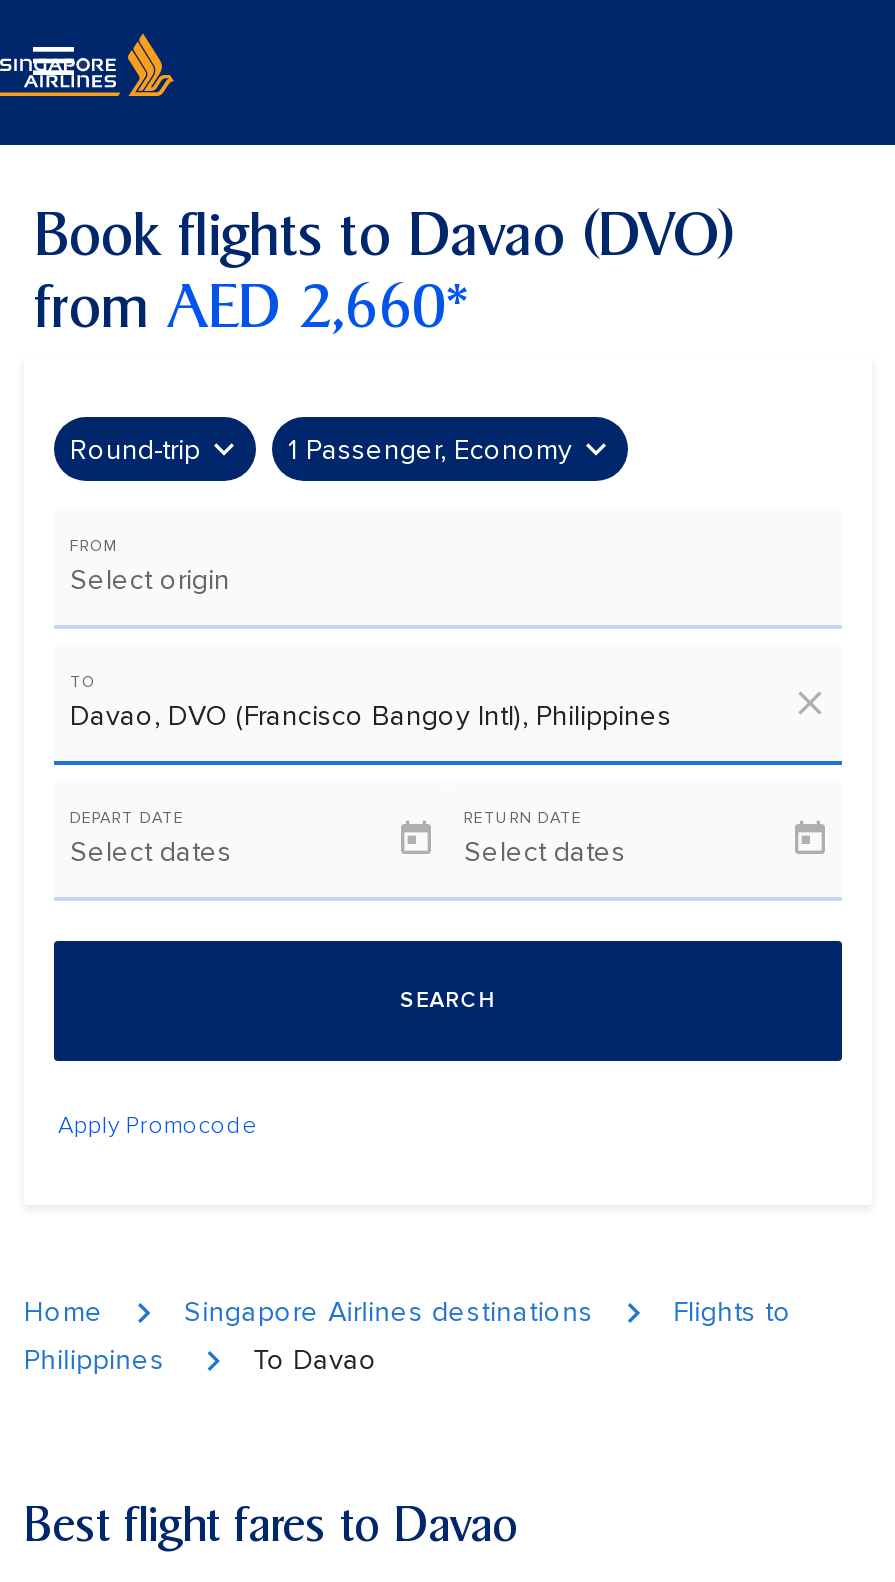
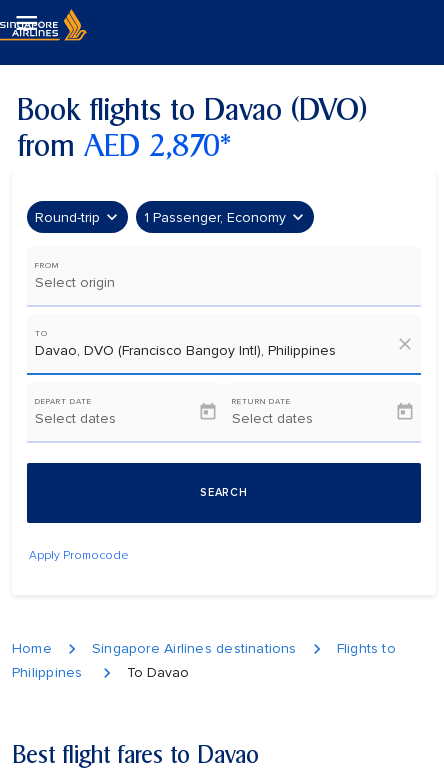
- from AED 2,660*
+ from AED 2,870*
